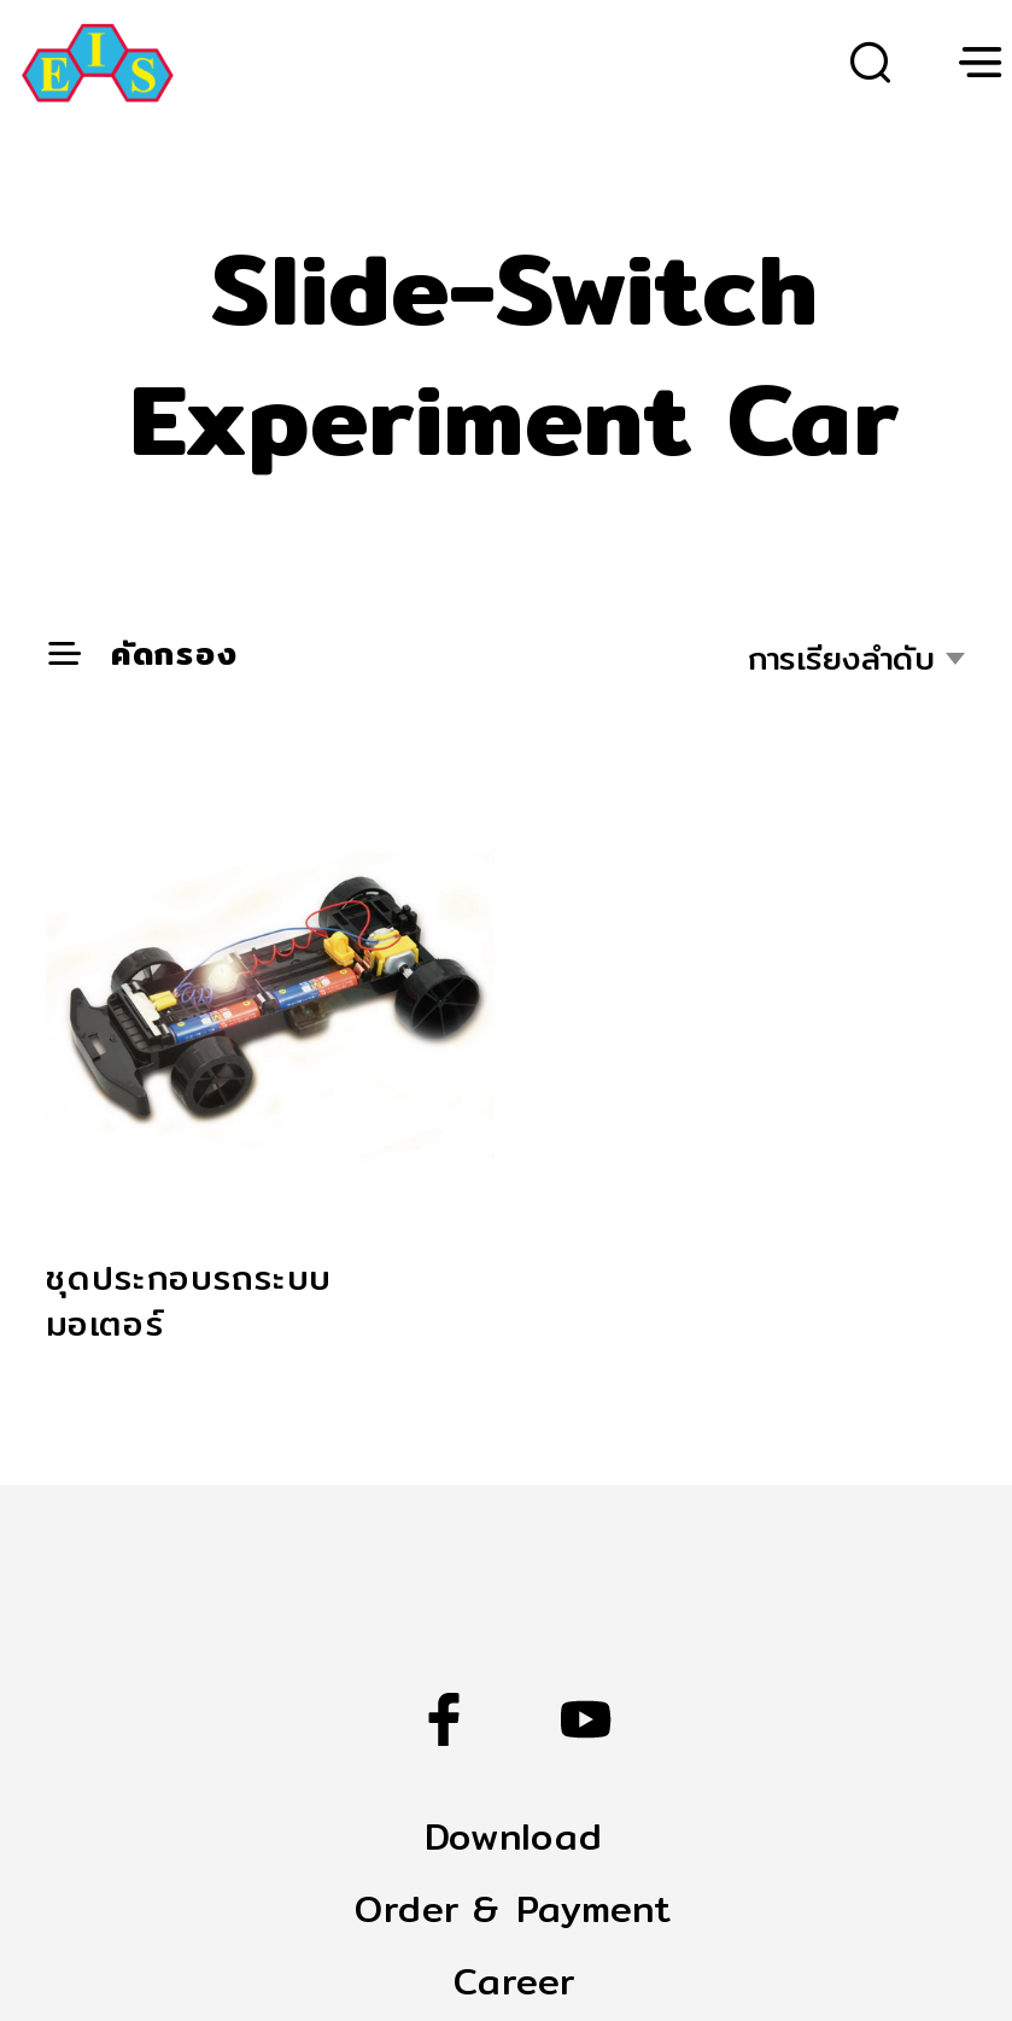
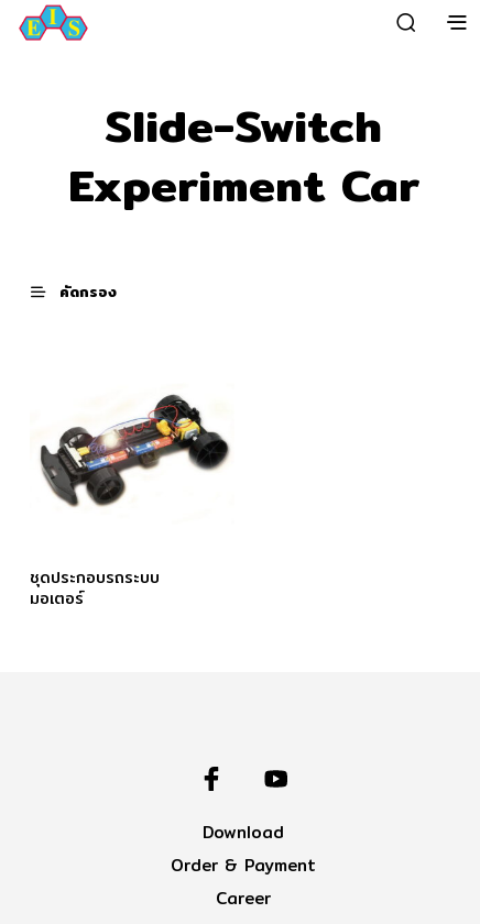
- การเรียงลำดับ
